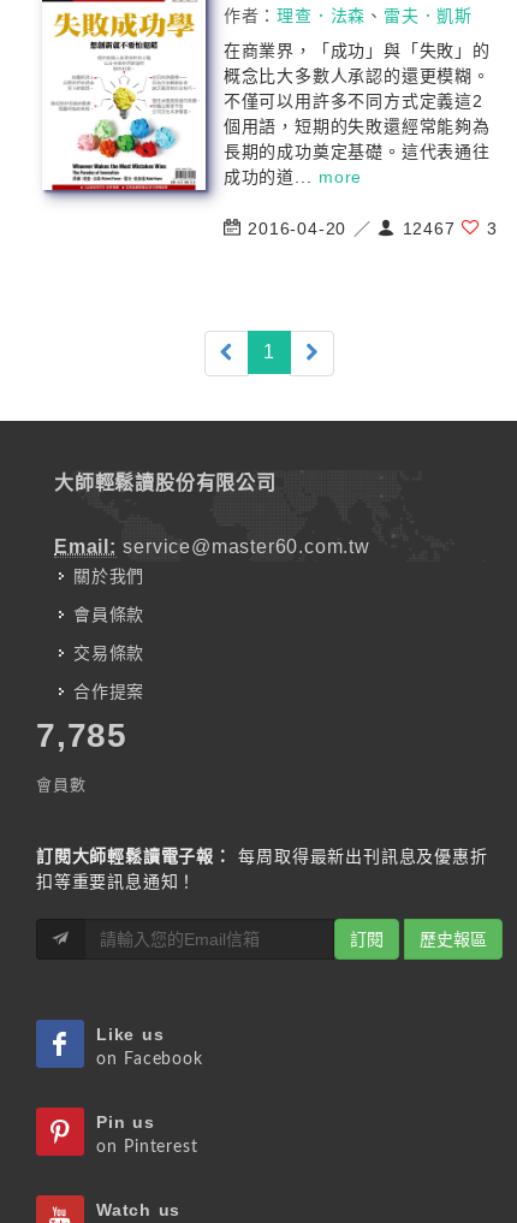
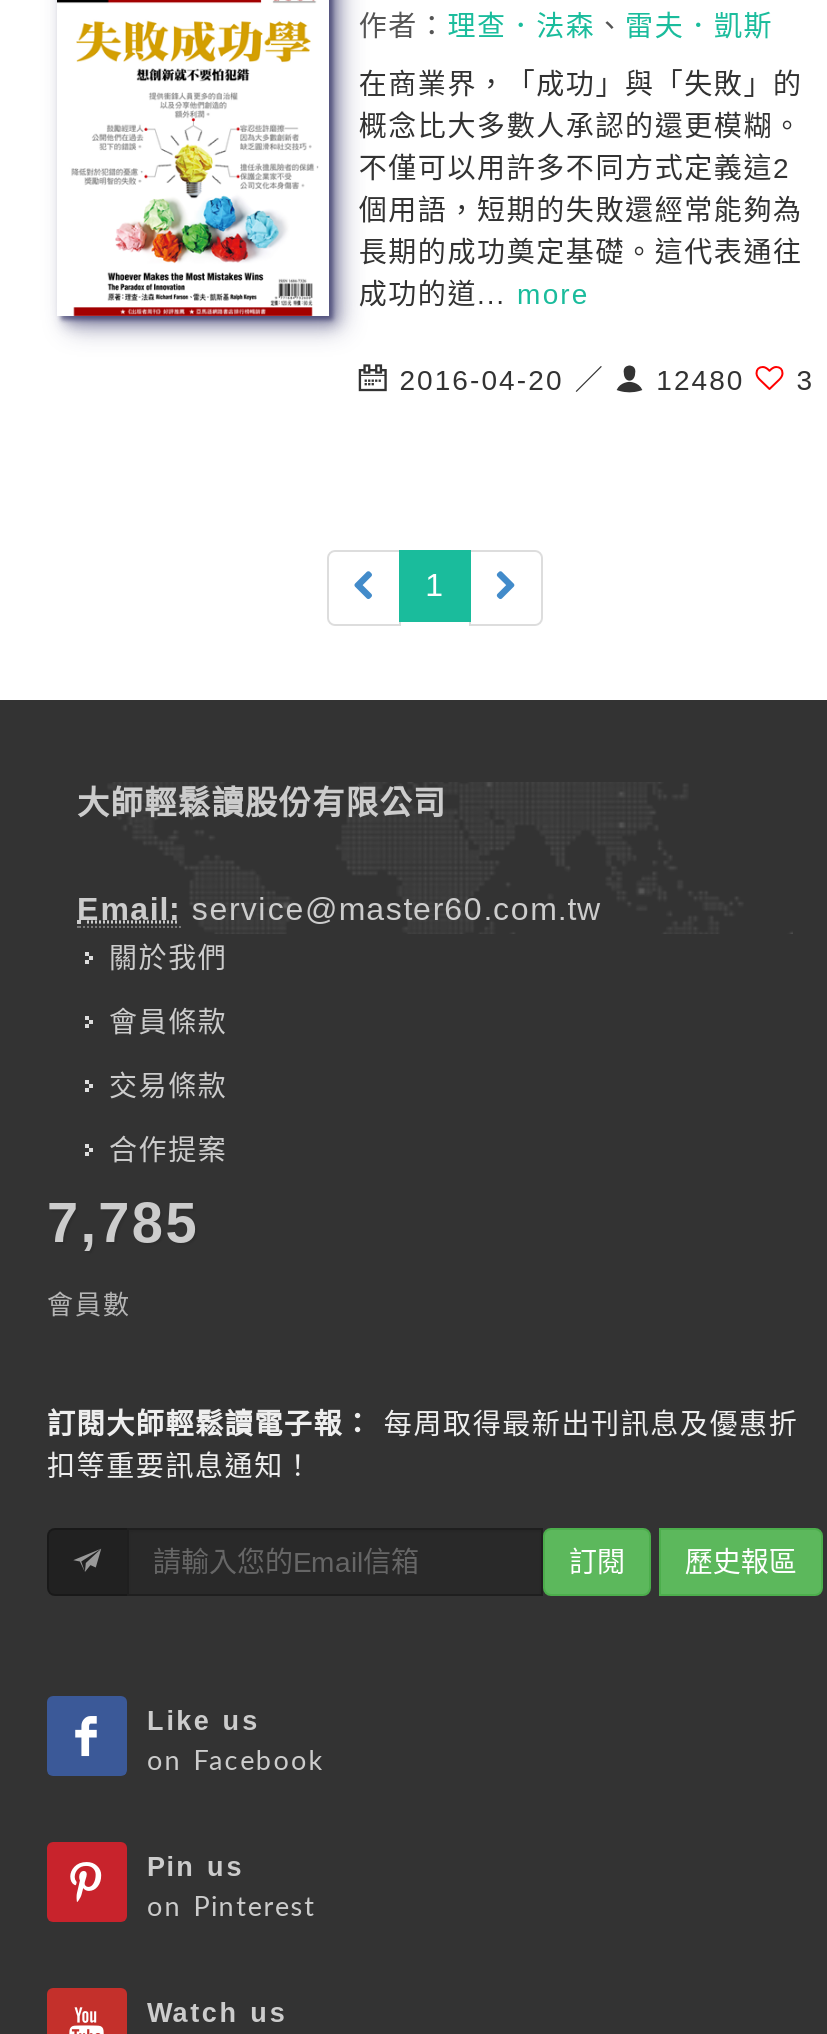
- 2016-04-20 ／ 12467 3
+ 2016-04-20 ／ 12480 3
